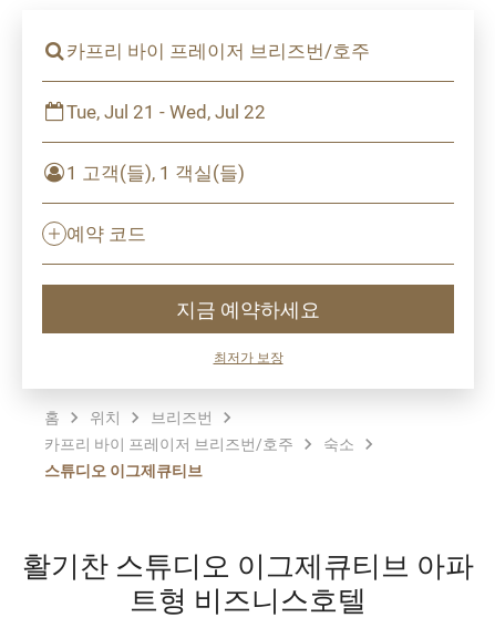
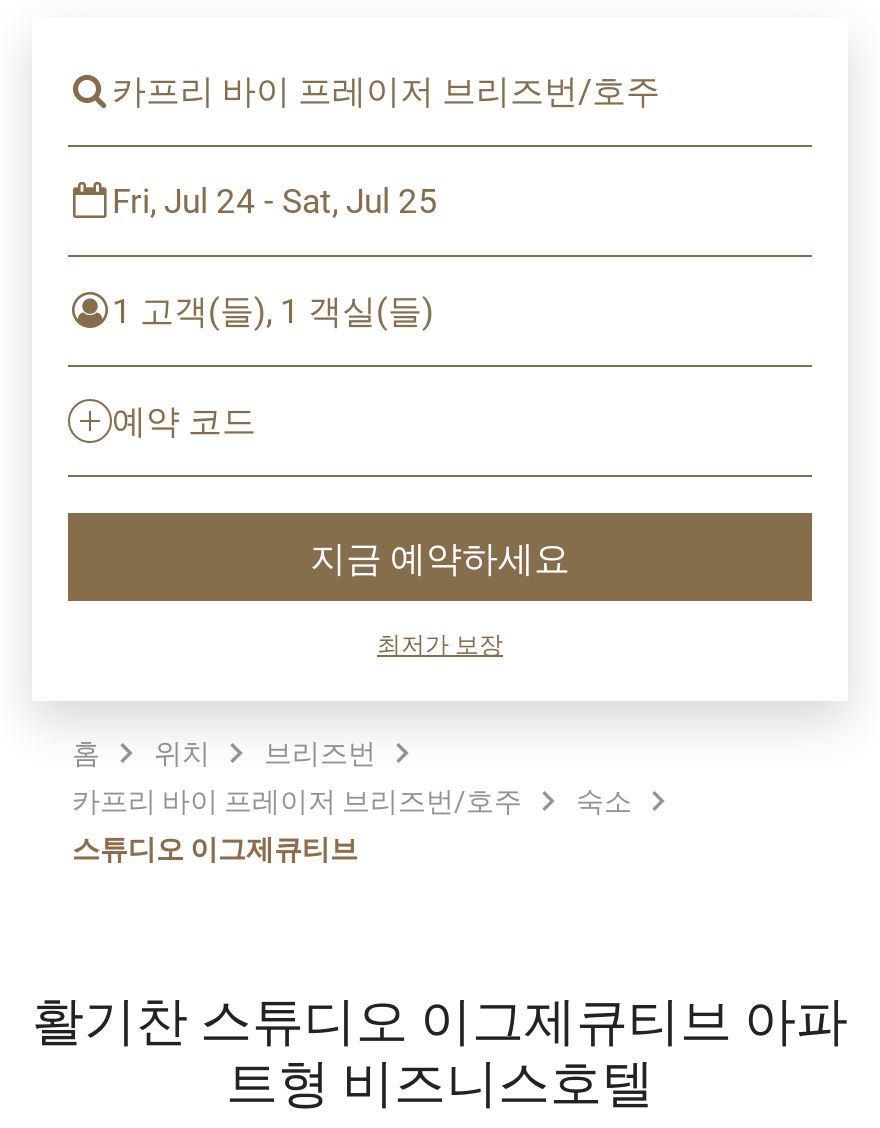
- Tue, Jul 21 - Wed, Jul 22
+ Fri, Jul 24 - Sat, Jul 25
